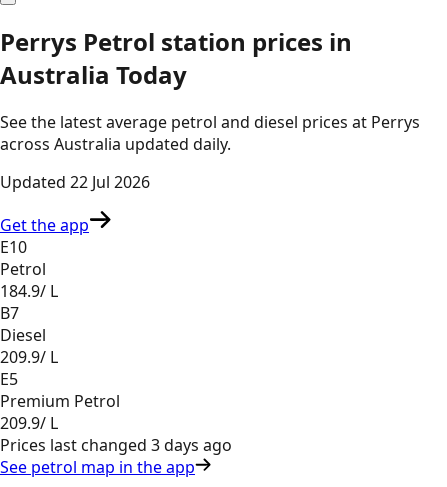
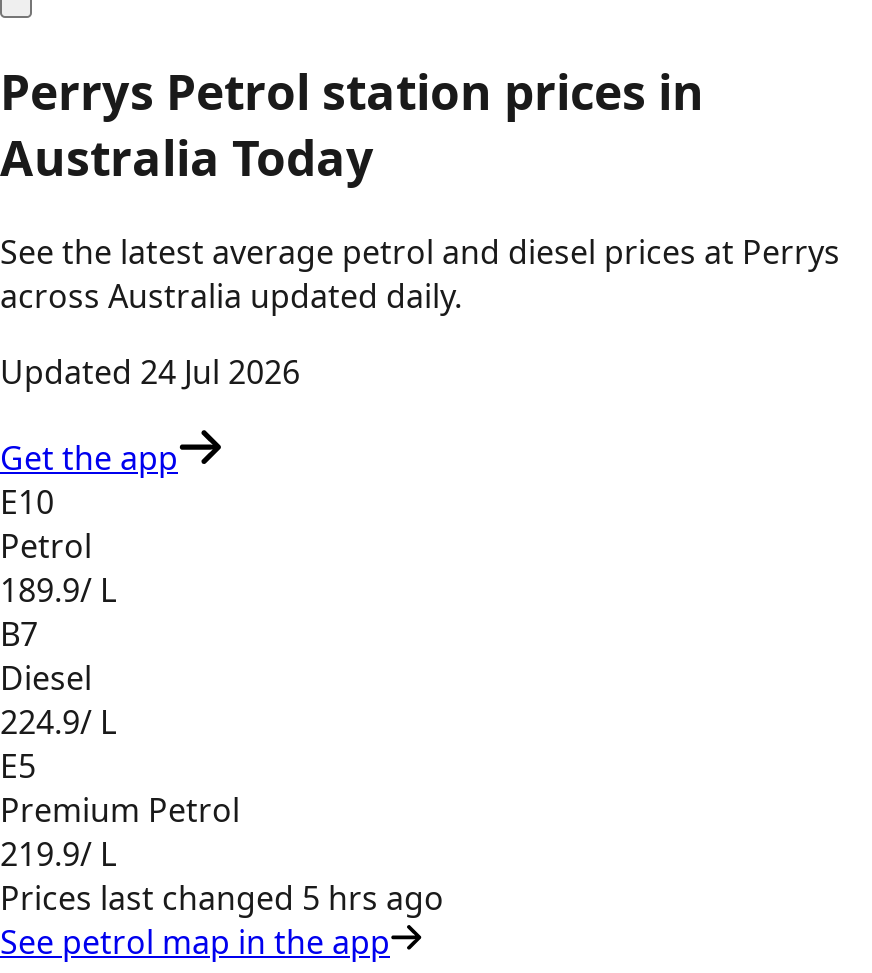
- Updated 22 Jul 2026
+ Updated 24 Jul 2026

- 184.9/ L
+ 189.9/ L

- 209.9/ L
+ 224.9/ L

- 209.9/ L
+ 219.9/ L

- Prices last changed 3 days ago
+ Prices last changed 5 hrs ago
